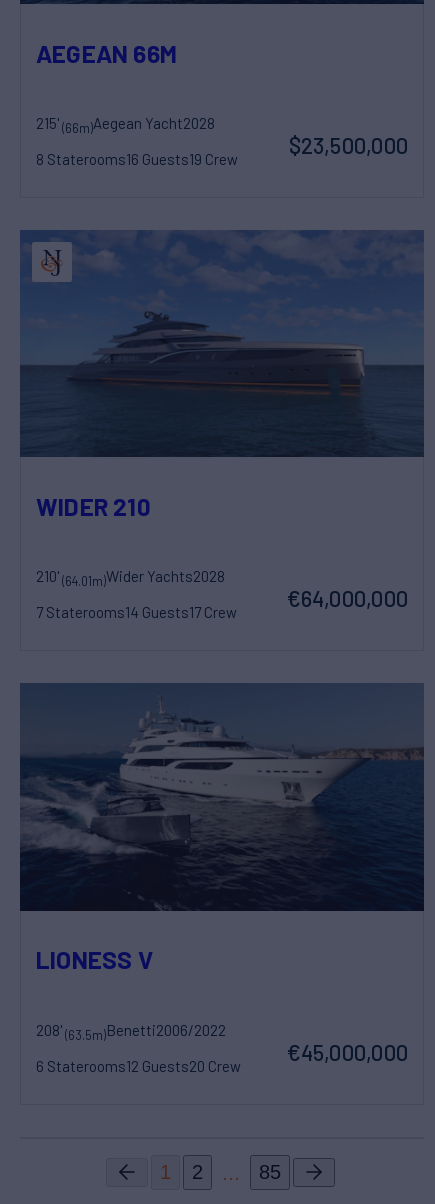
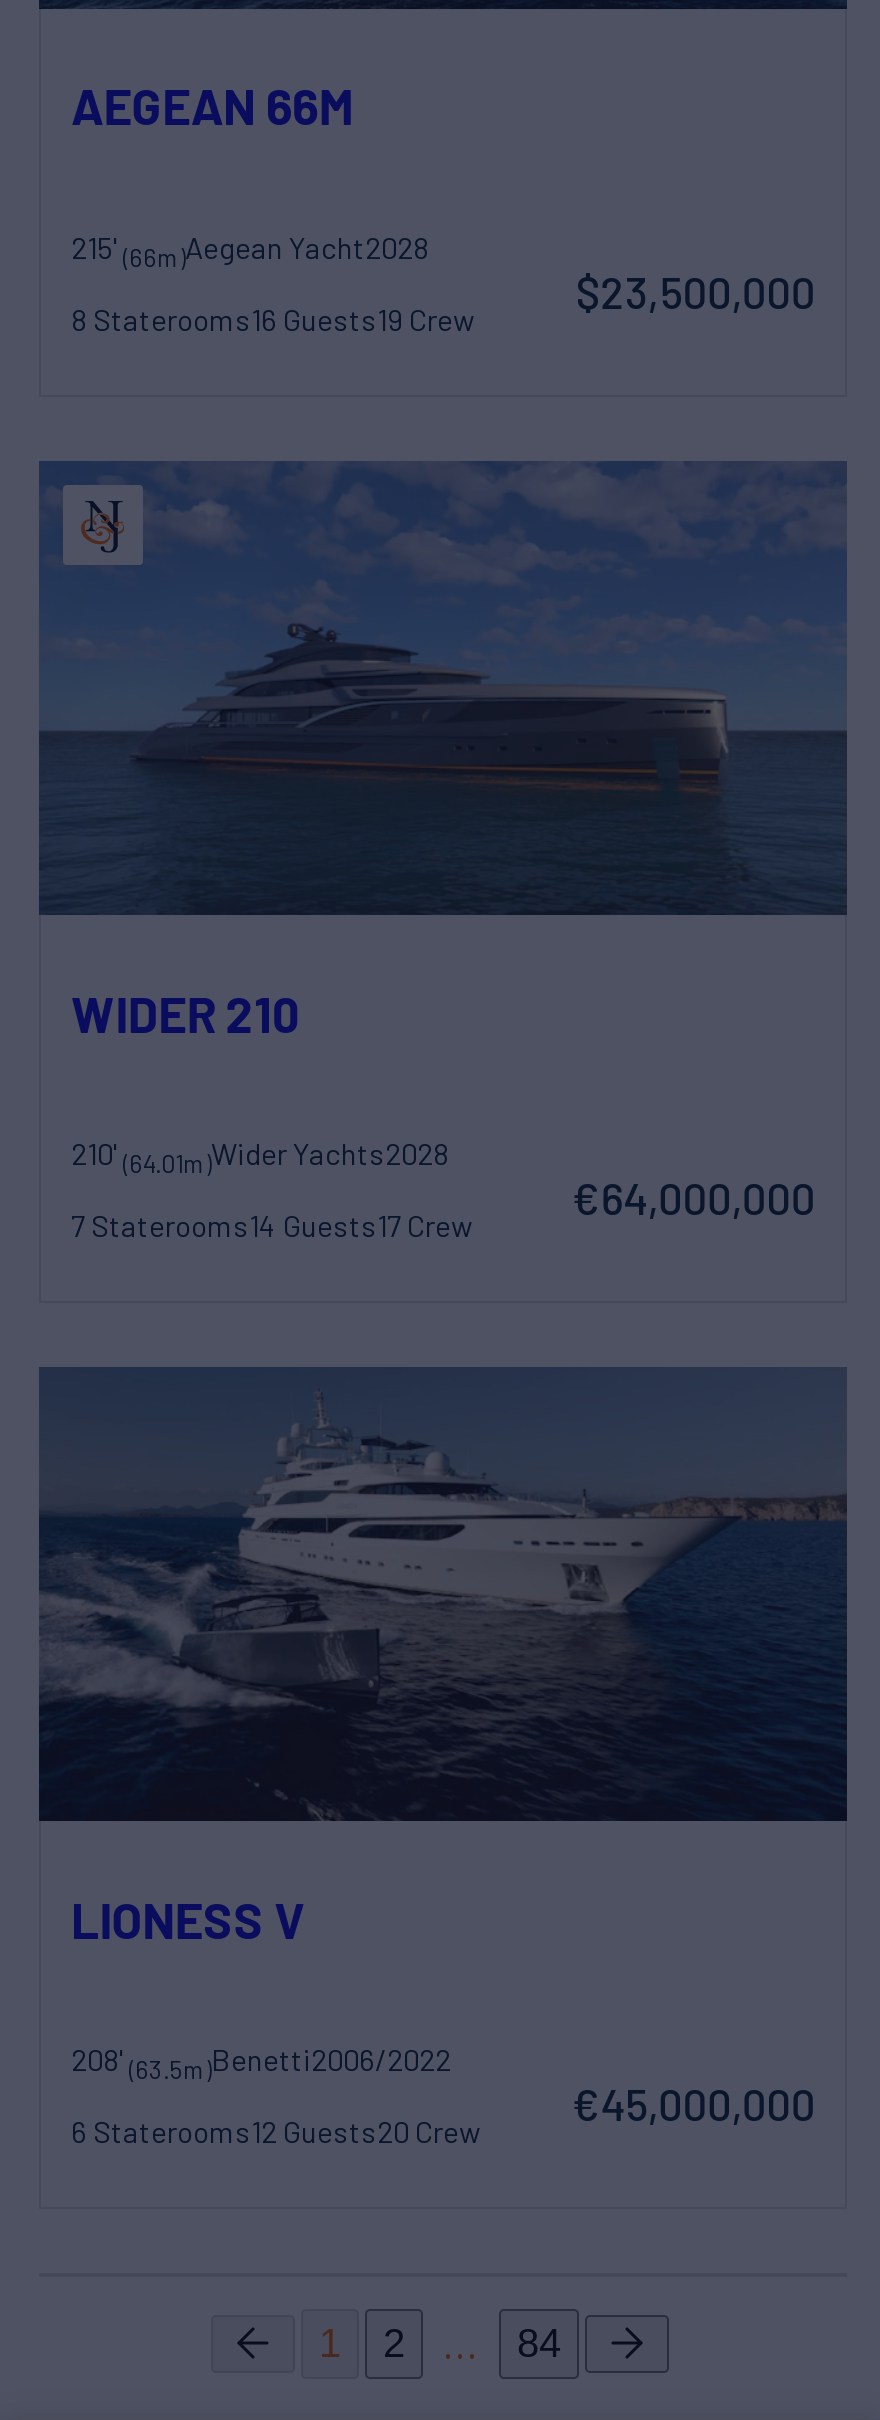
- 85
+ 84
